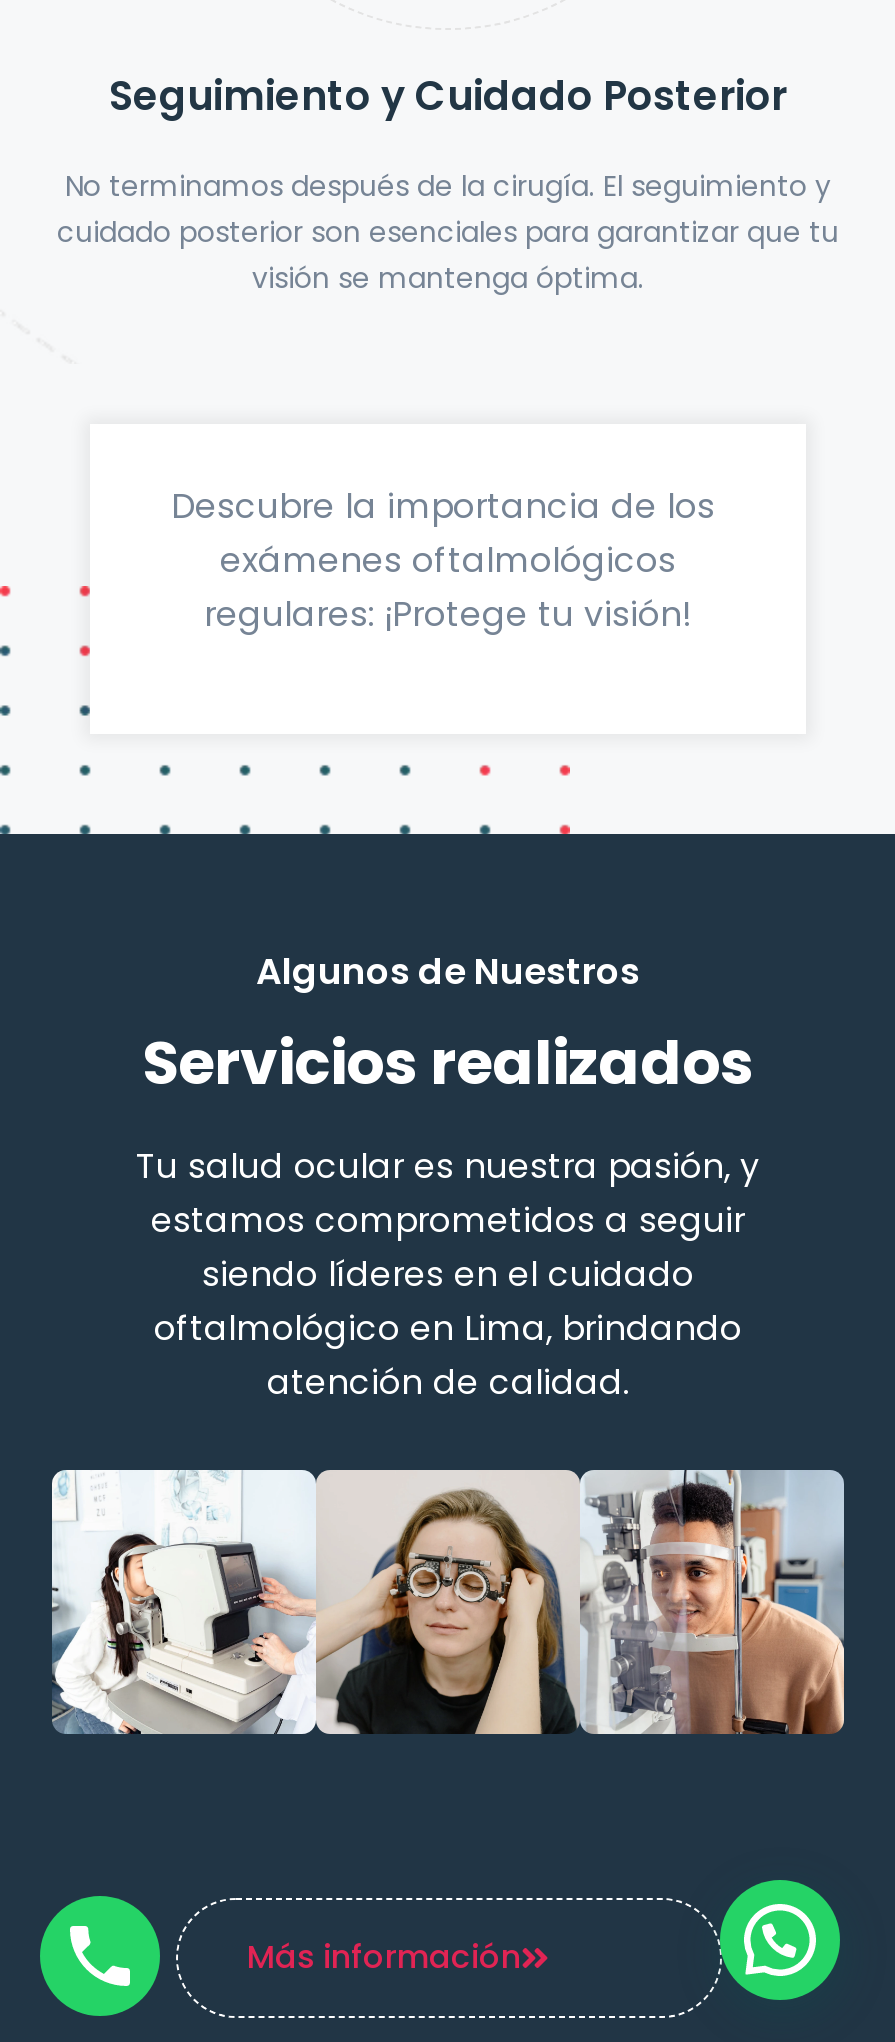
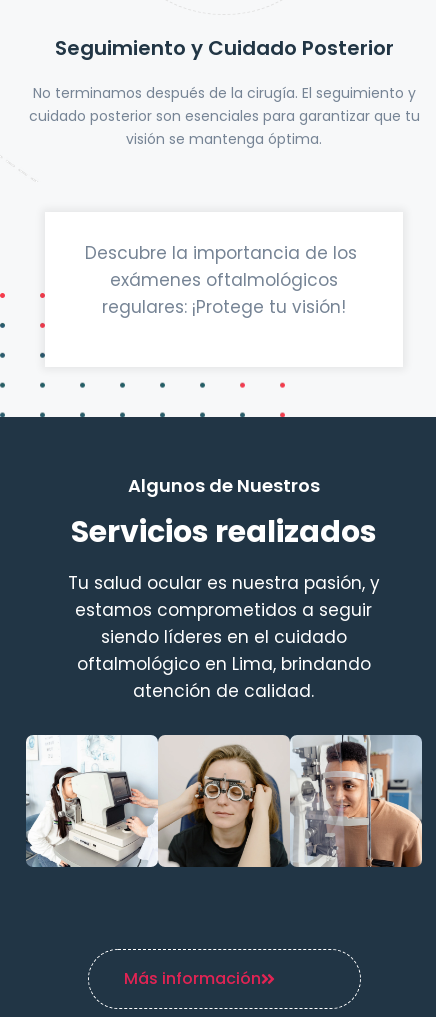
- [image]

- [image]
